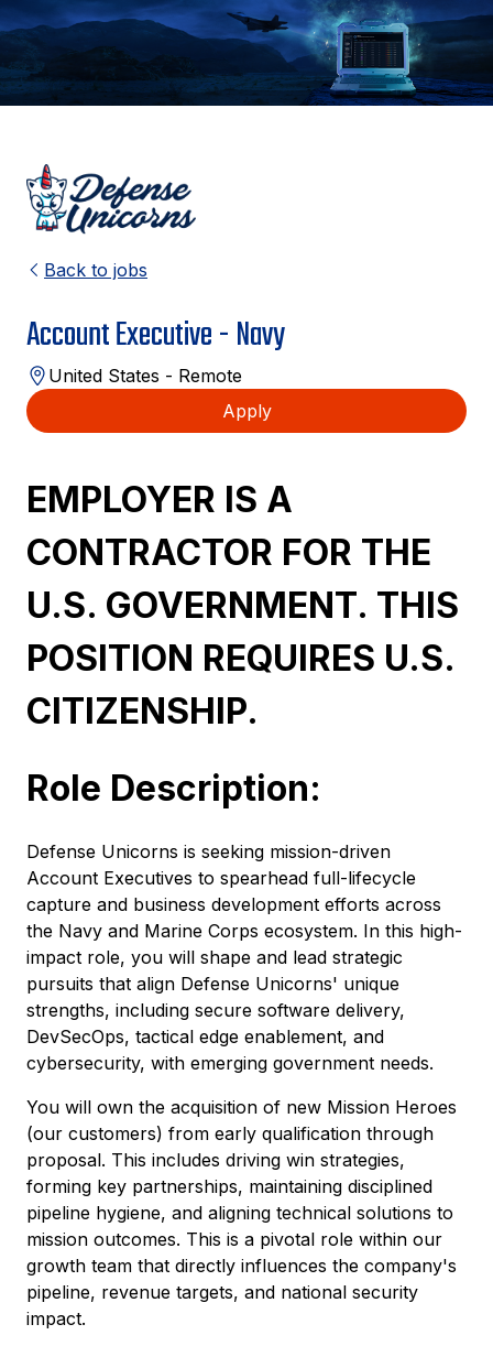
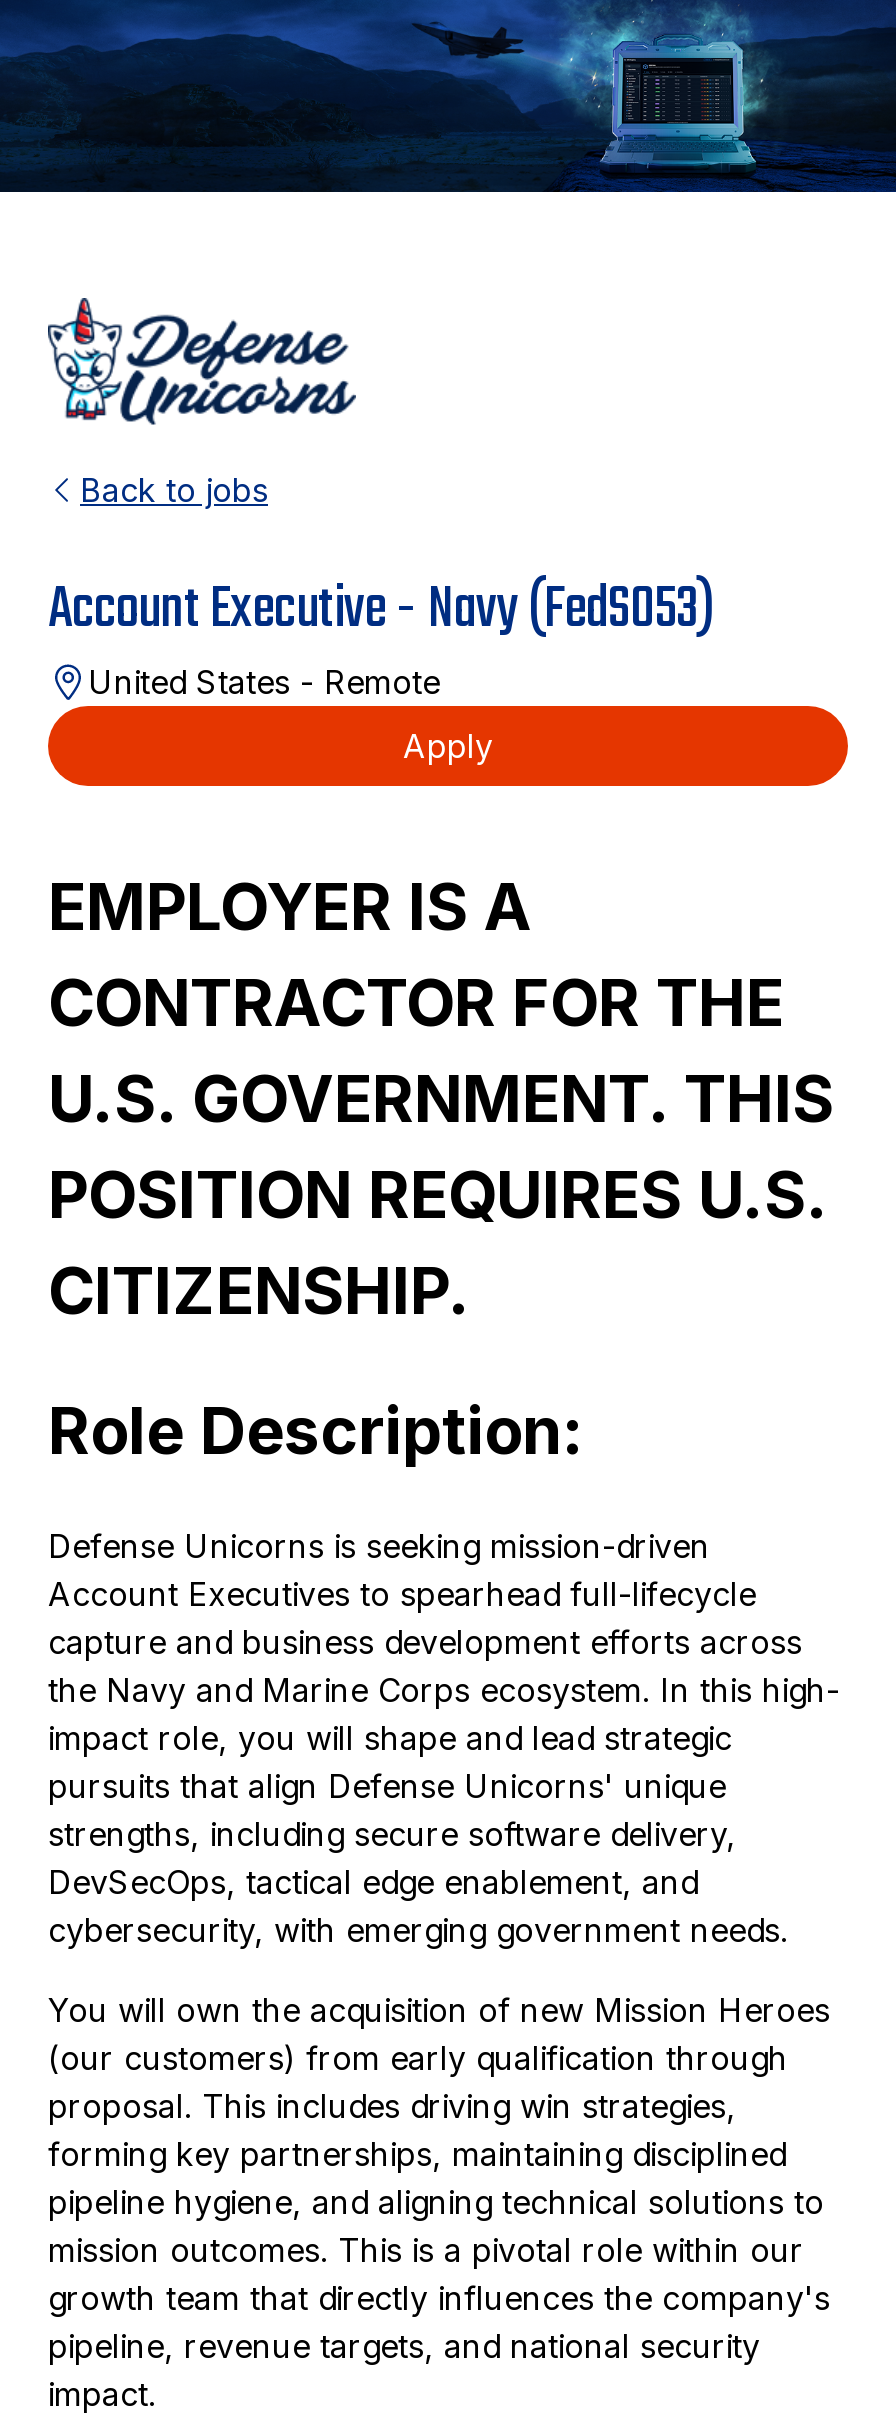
- Account Executive - Navy
+ Account Executive - Navy (FedS053)
